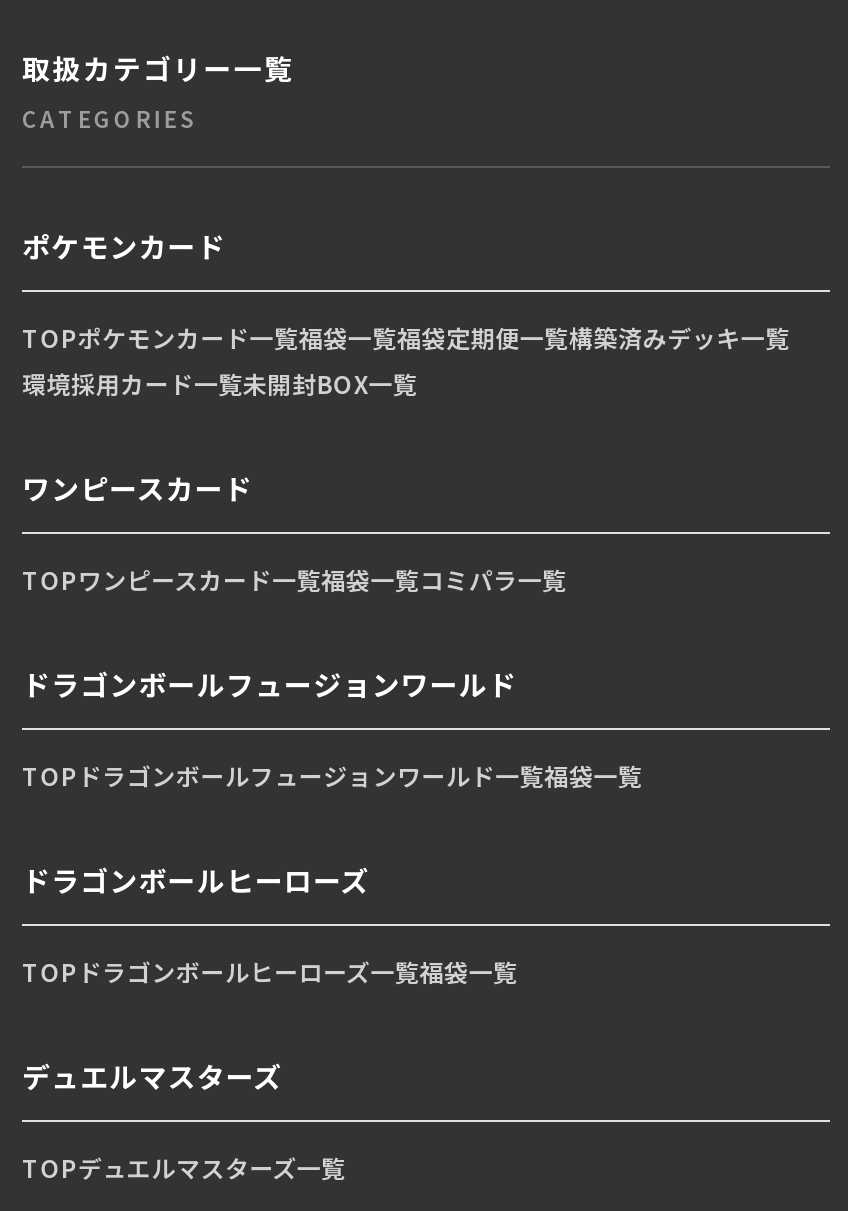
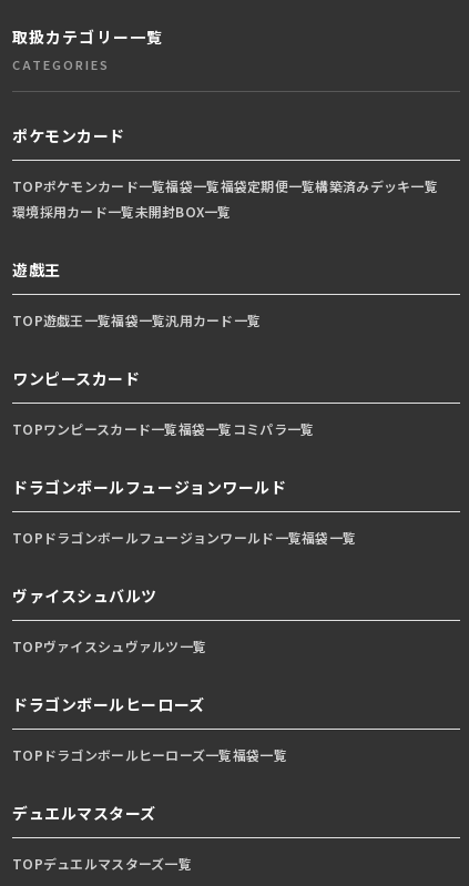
+ 遊戯王
+ TOP遊戯王一覧福袋一覧汎用カード一覧

+ ヴァイスシュバルツ
+ TOPヴァイスシュヴァルツ一覧
